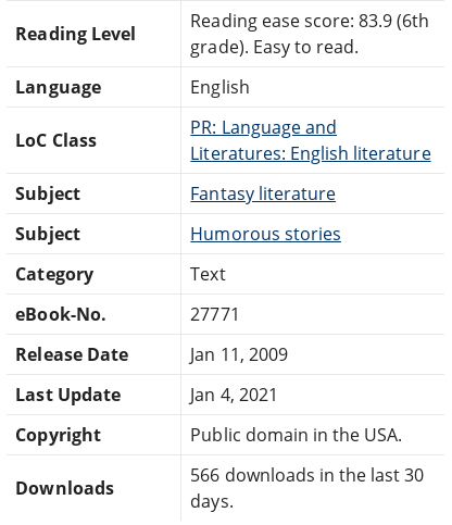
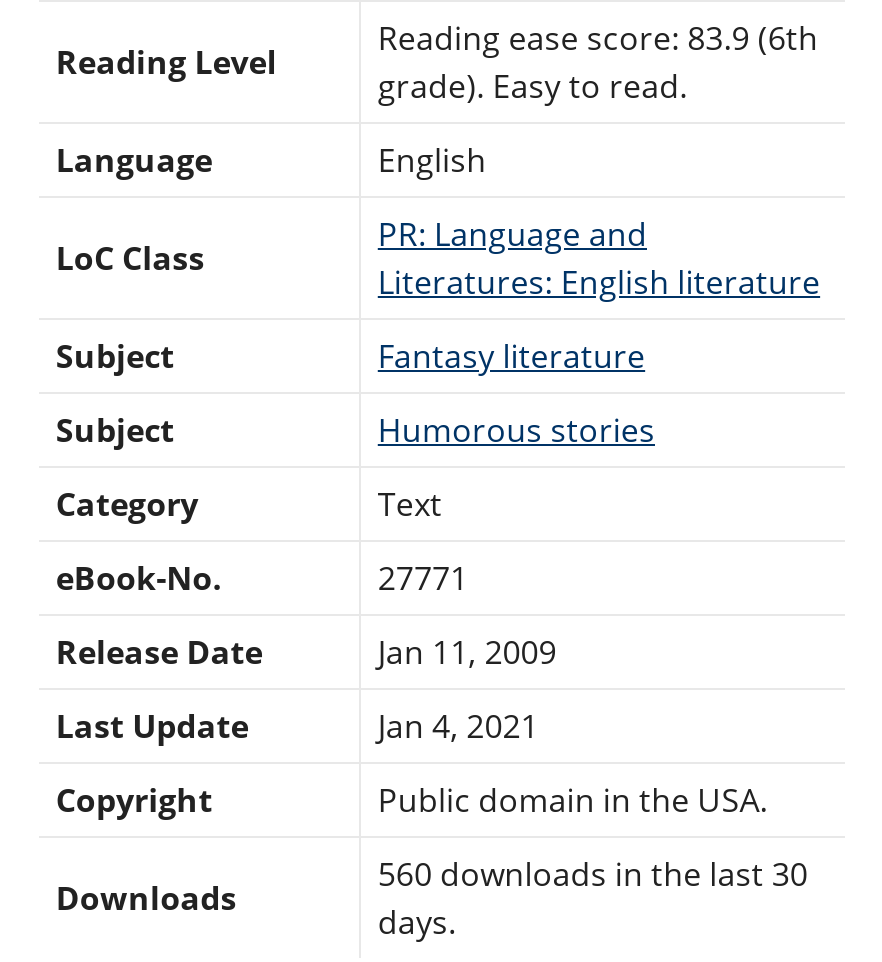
- 566 downloads in the last 30
+ 560 downloads in the last 30
